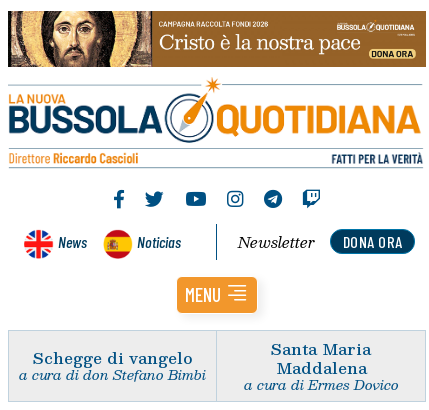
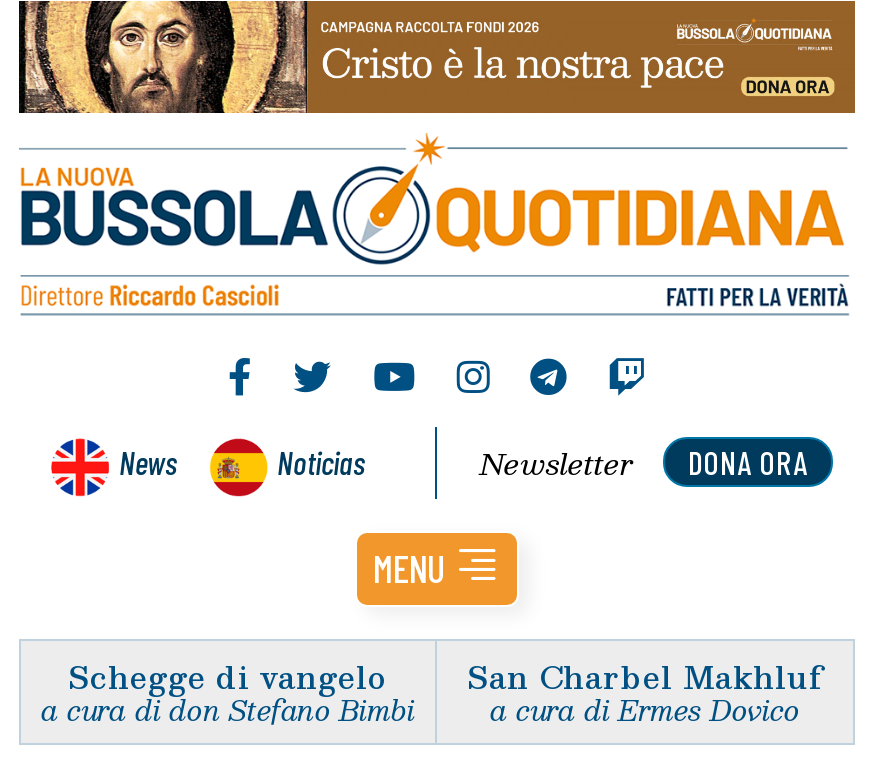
- Santa Maria
- Maddalena
+ San Charbel Makhluf
